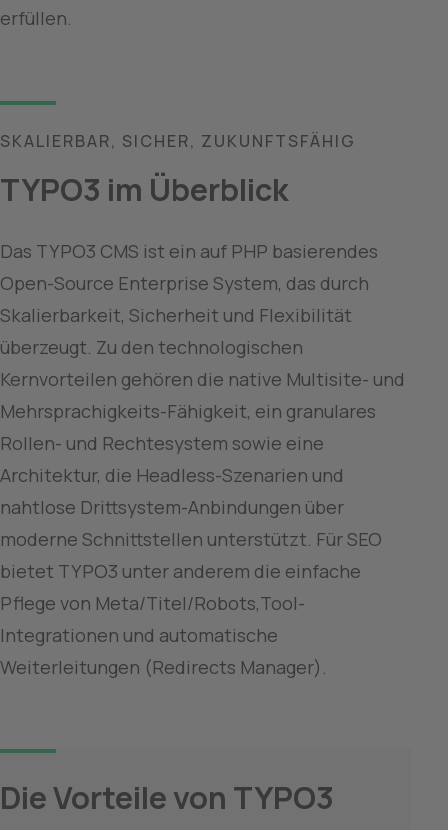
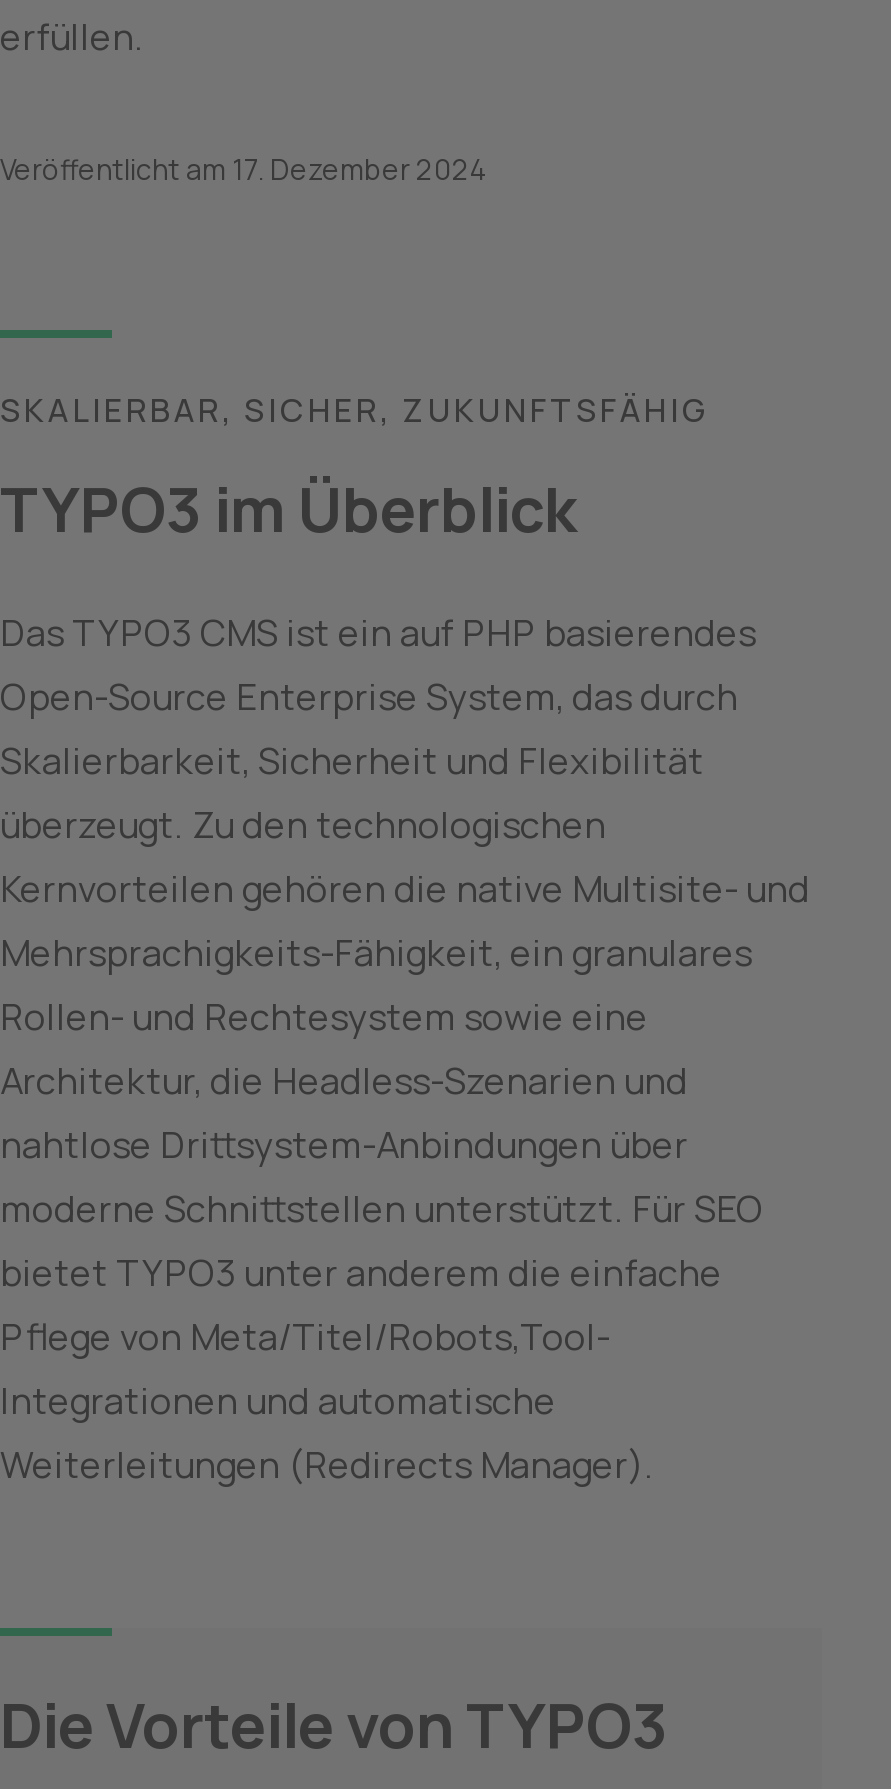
+ Veröffentlicht am 17. Dezember 2024
